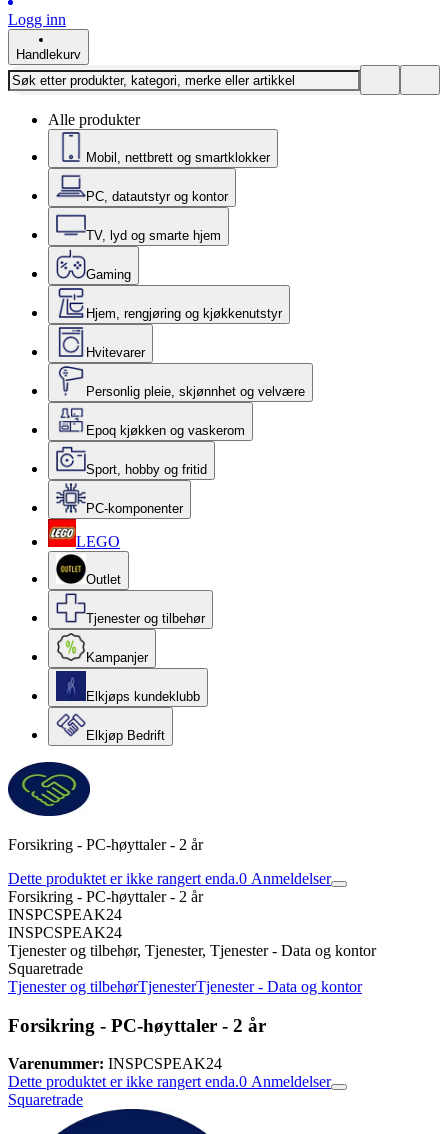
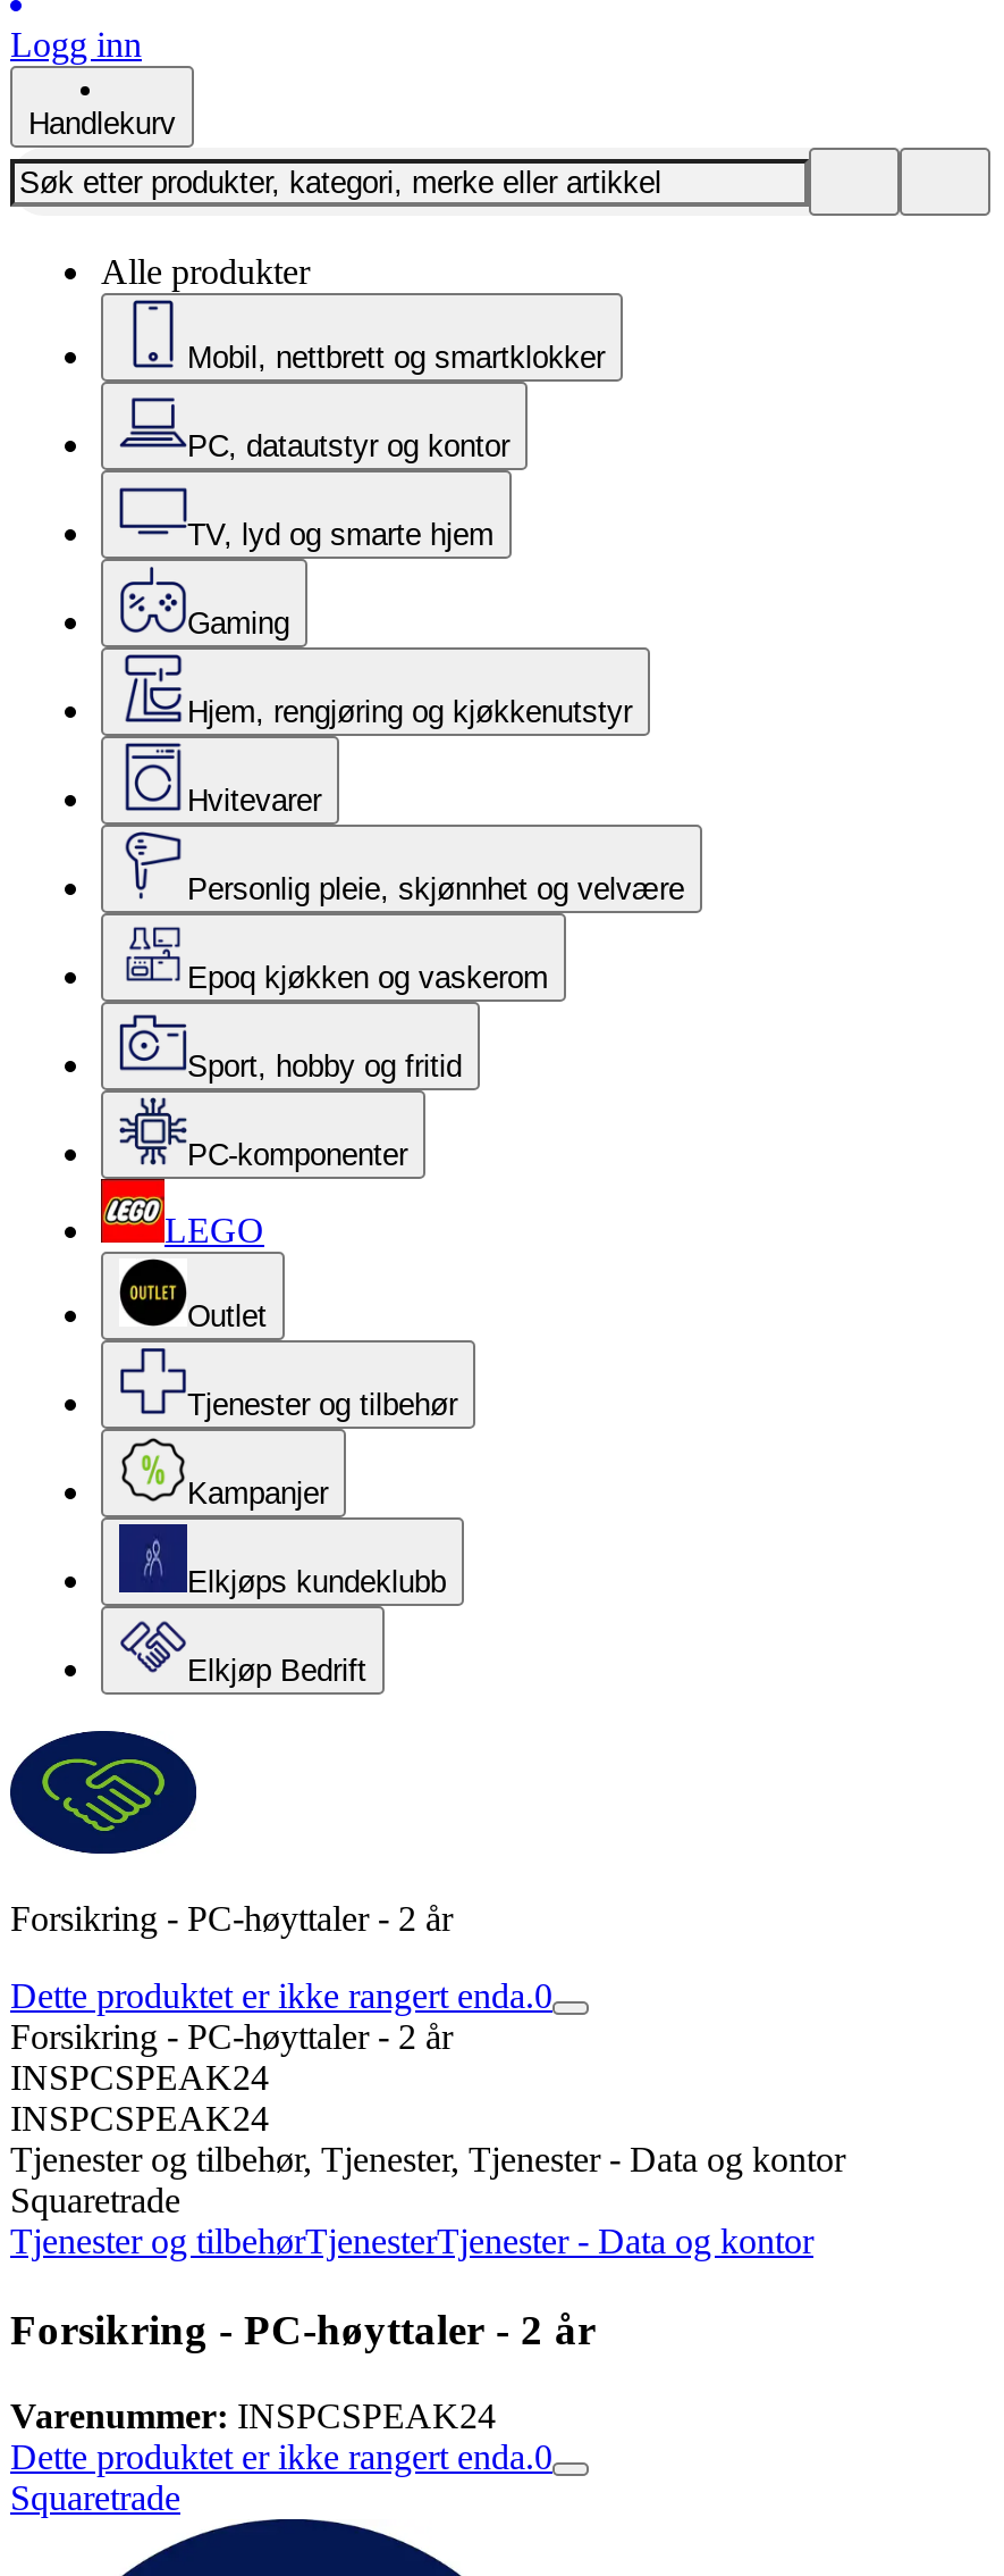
- Dette produktet er ikke rangert enda.0 Anmeldelser
+ Dette produktet er ikke rangert enda.0

- Dette produktet er ikke rangert enda.0 Anmeldelser
+ Dette produktet er ikke rangert enda.0
